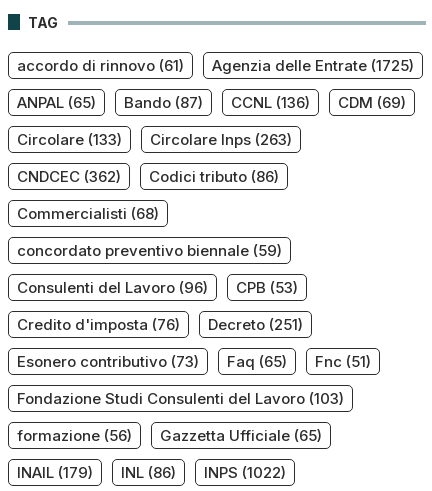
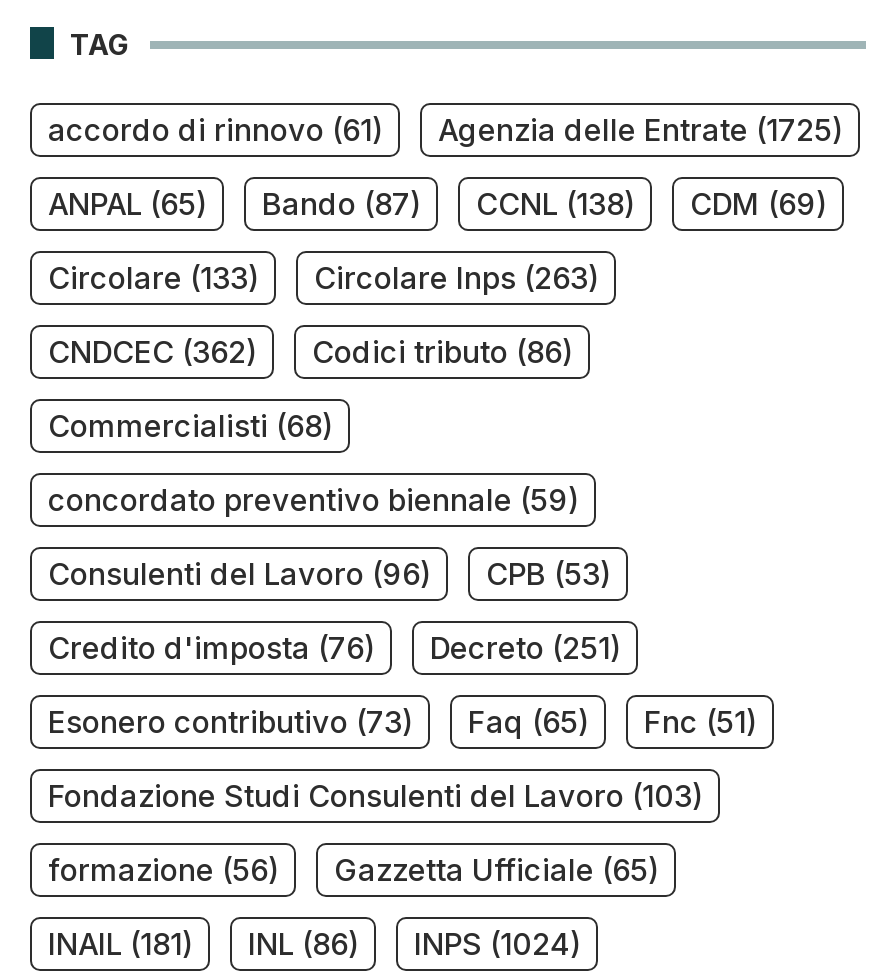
- ANPAL (65) Bando (87) CCNL (136) CDM (69)
+ ANPAL (65) Bando (87) CCNL (138) CDM (69)

- INAIL (179)
+ INAIL (181)

- INPS (1022)
+ INPS (1024)
